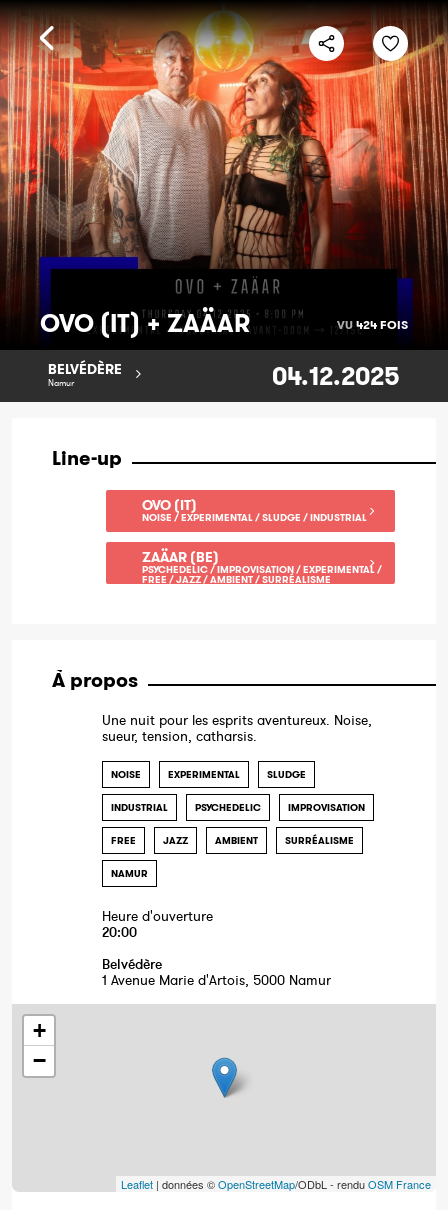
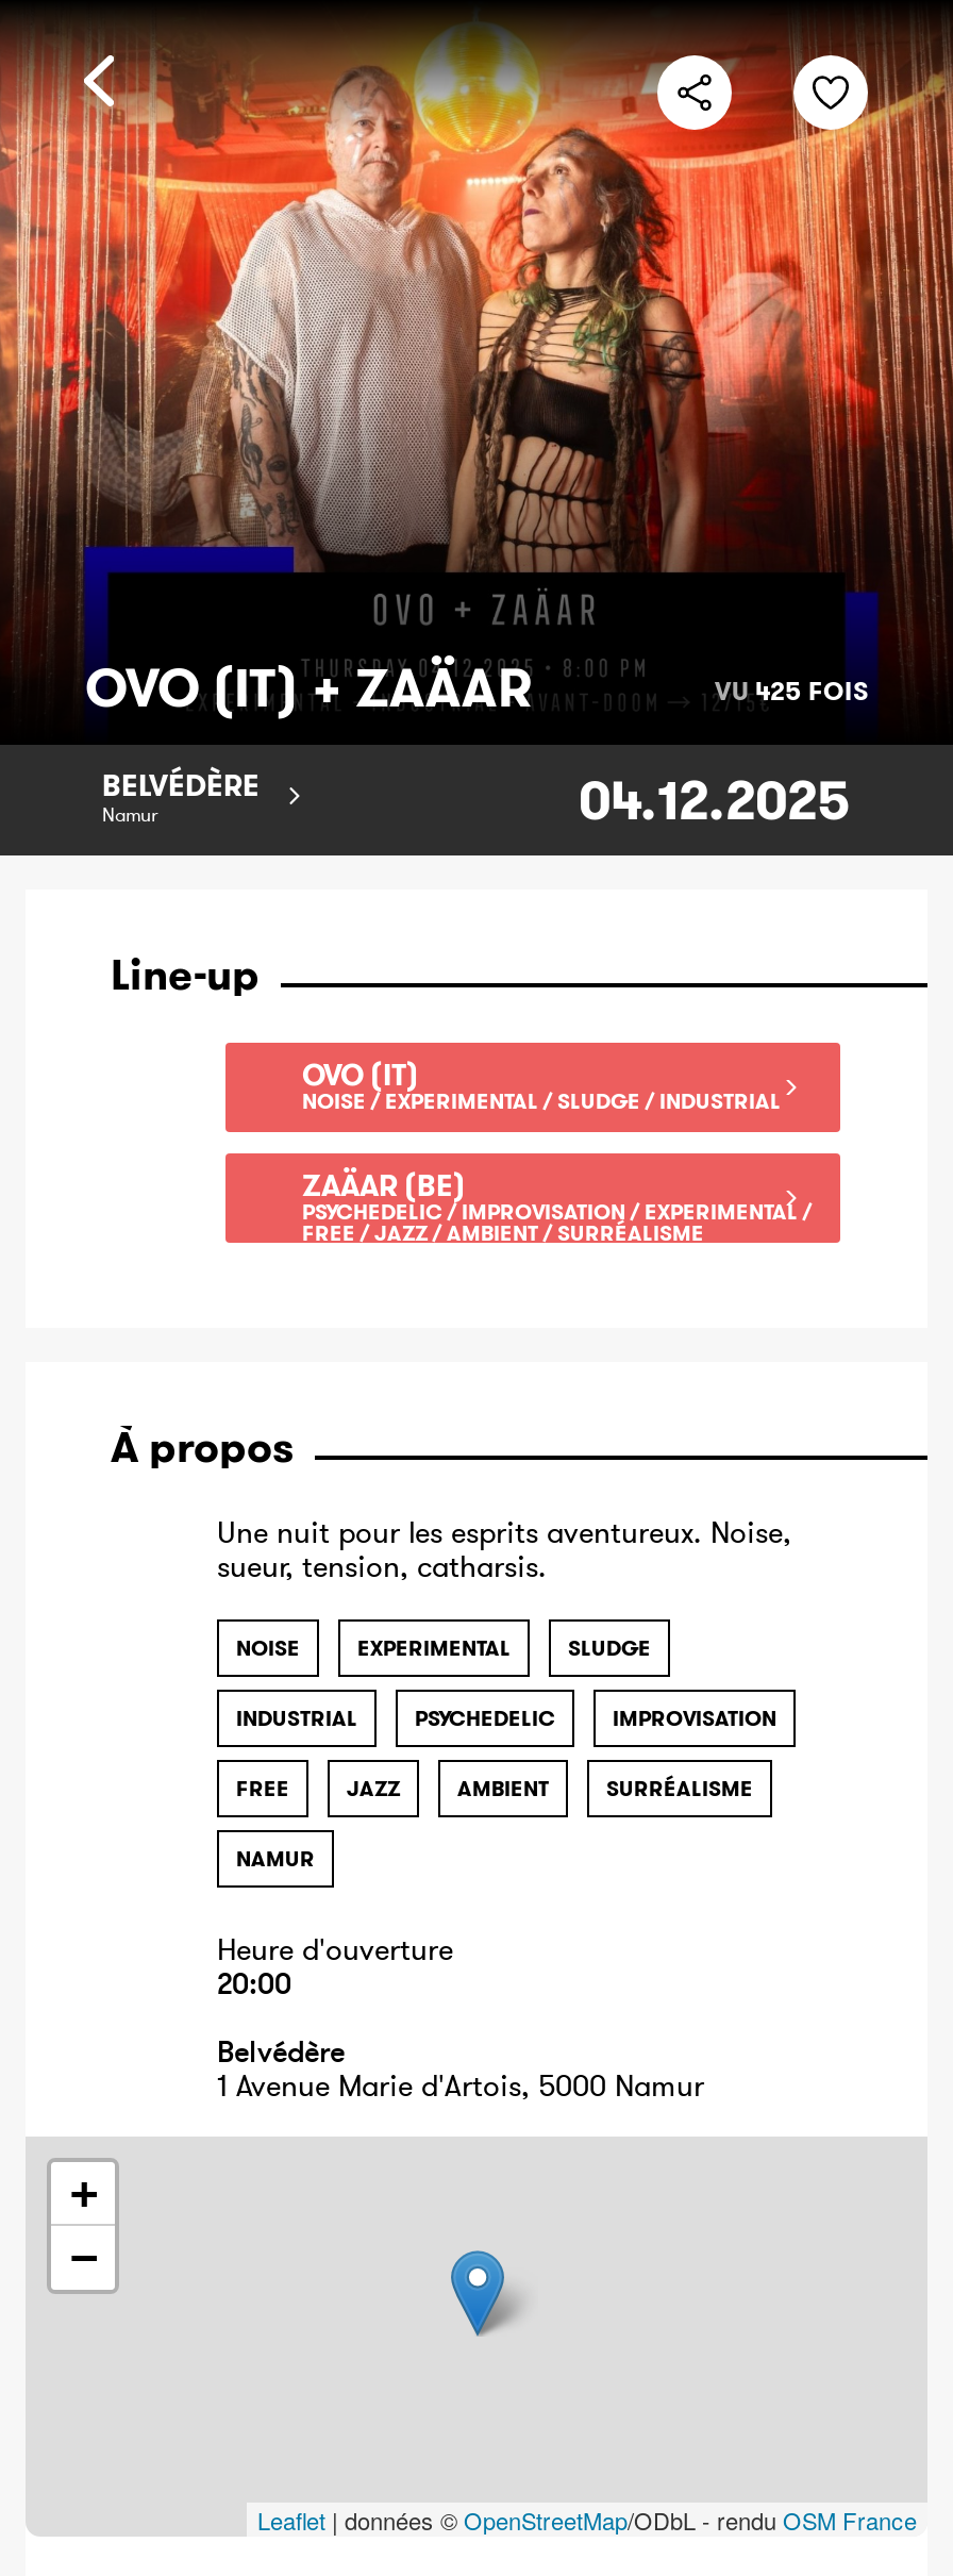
- VU 424 FOIS
+ VU 425 FOIS
